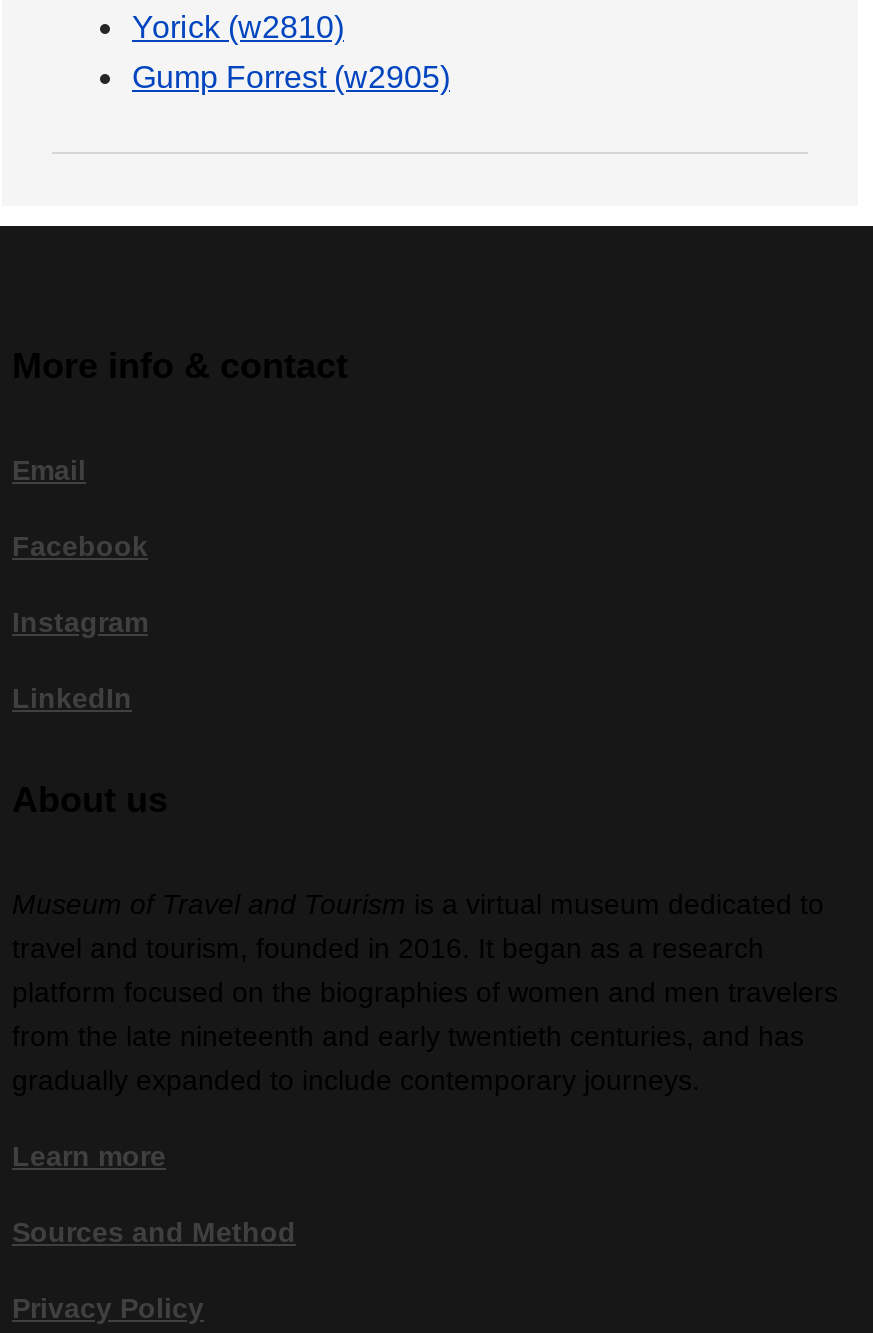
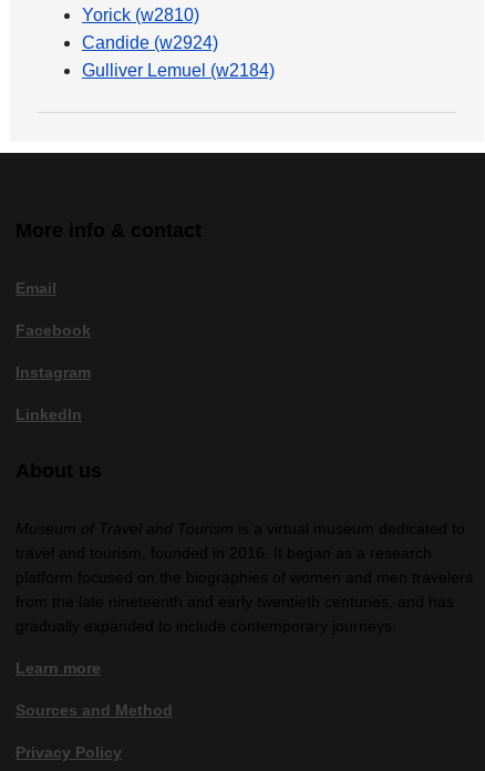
- Gump Forrest (w2905)
+ Candide (w2924)
+ Gulliver Lemuel (w2184)
